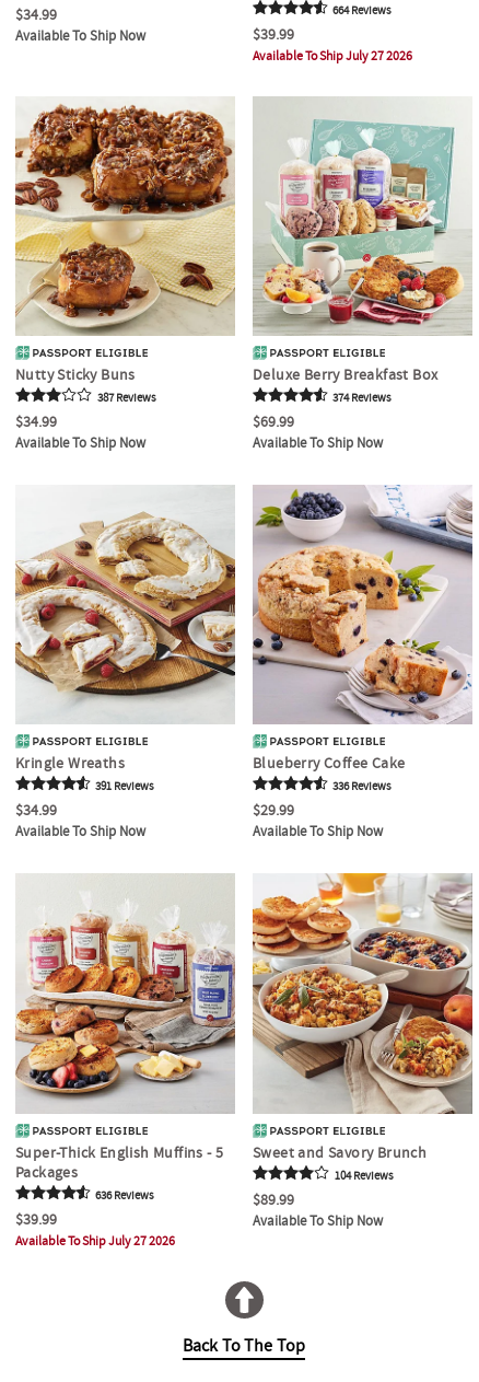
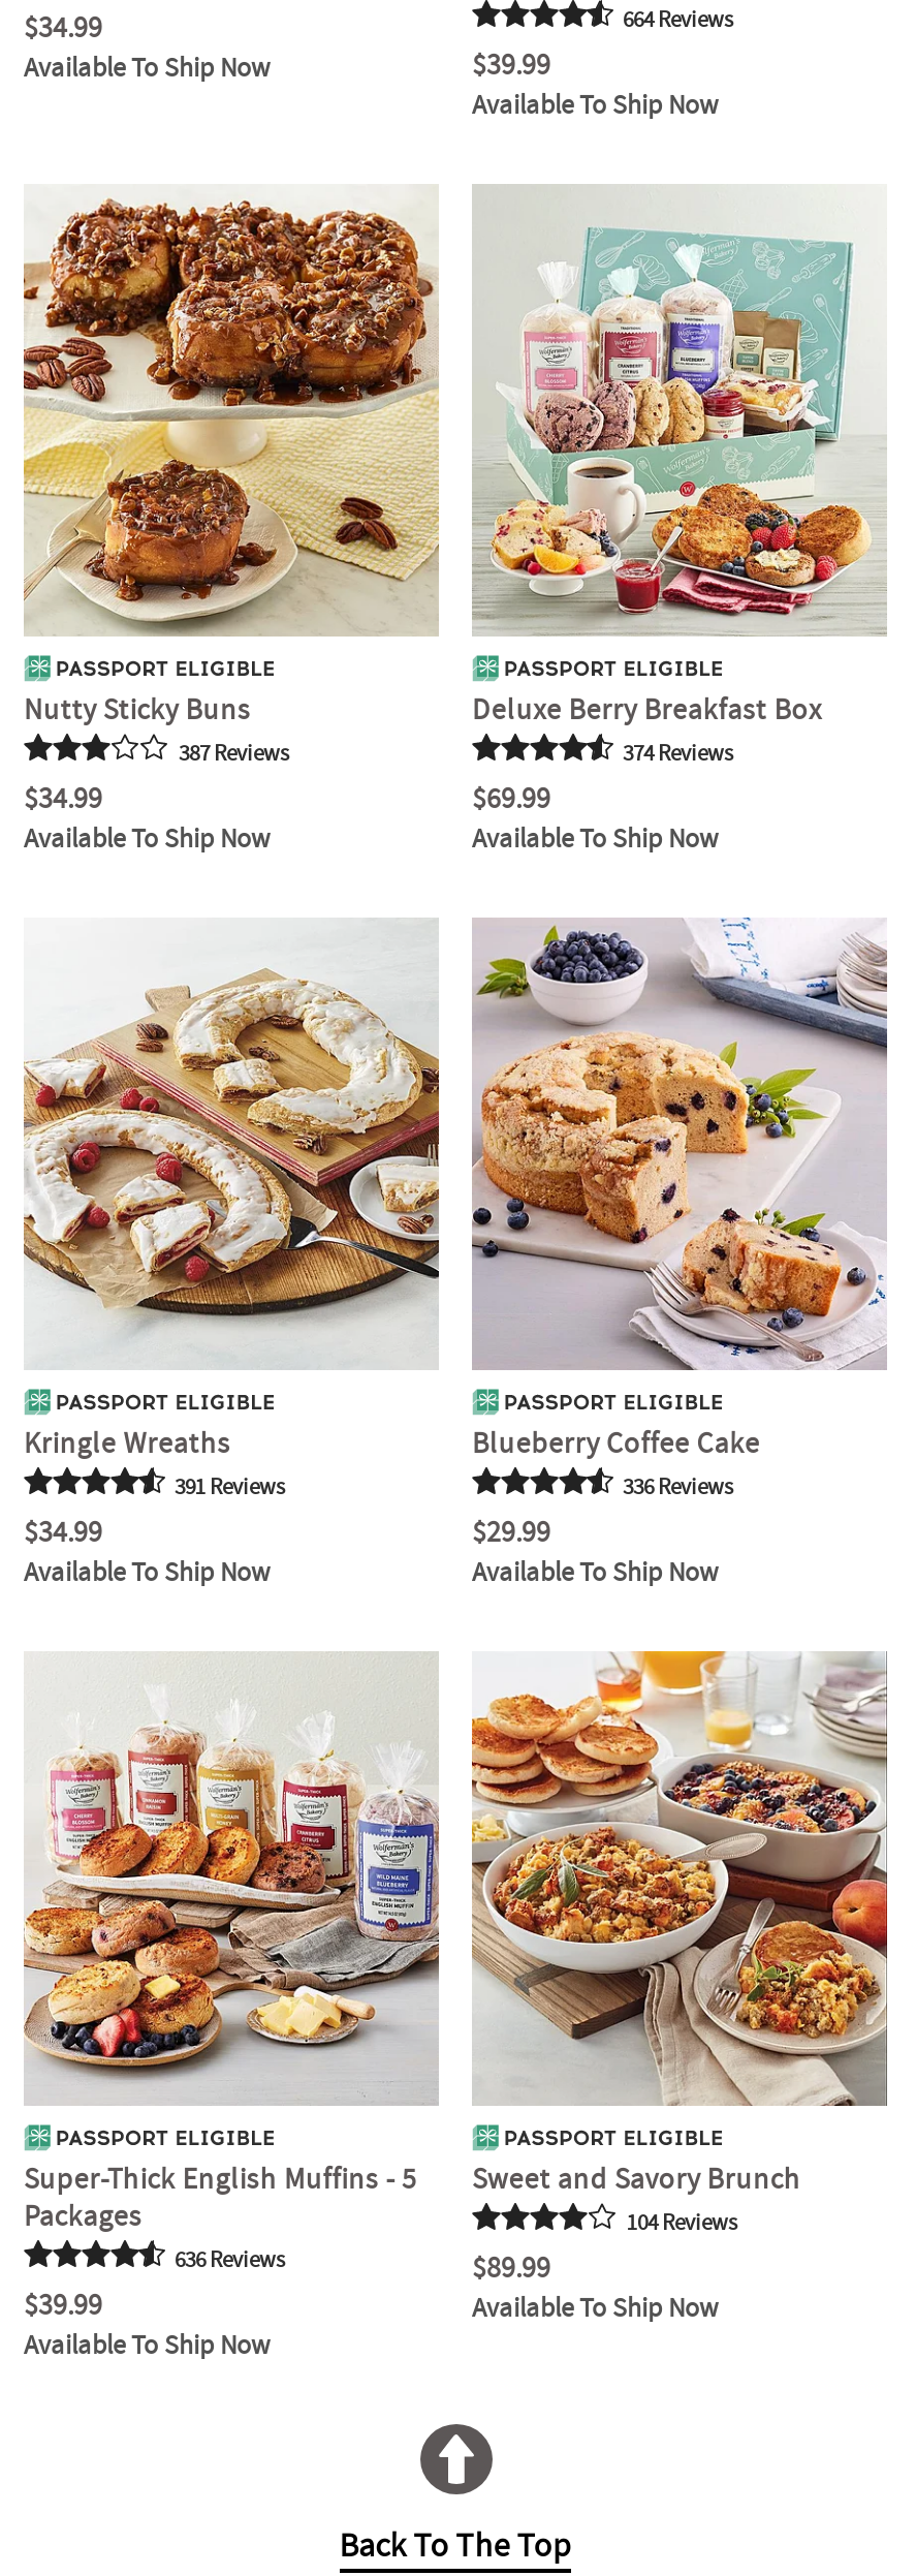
- Available To Ship July 27 2026
+ Available To Ship Now

- Available To Ship July 27 2026
+ Available To Ship Now
